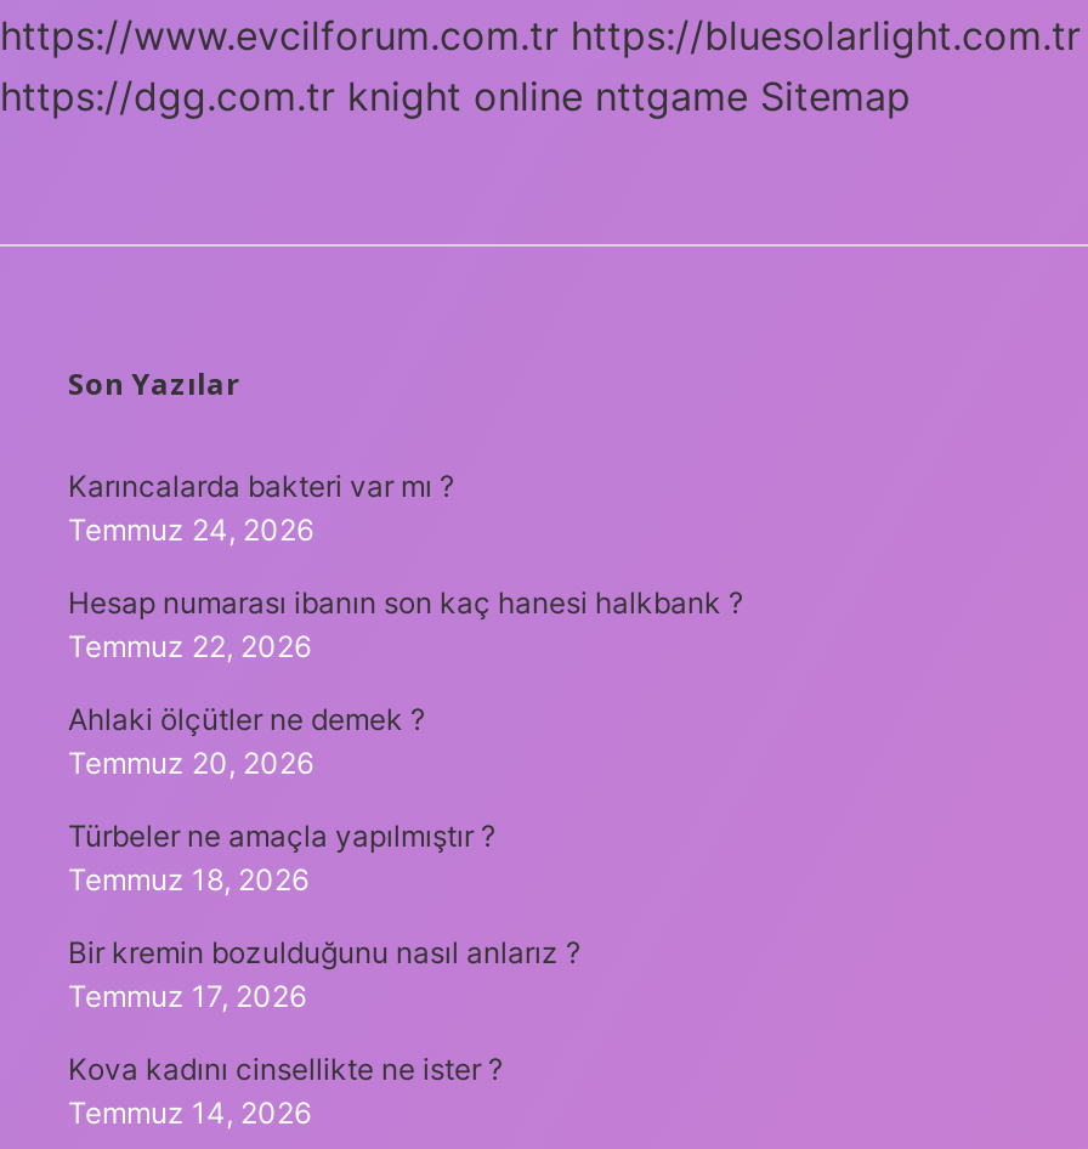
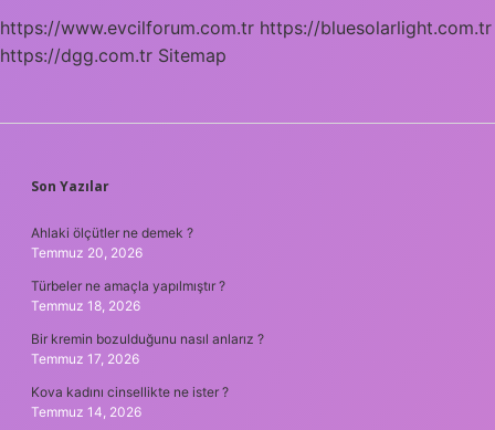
- https://dgg.com.tr knight online nttgame Sitemap
+ https://dgg.com.tr Sitemap

- Karıncalarda bakteri var mı ?
- Temmuz 24, 2026
- Hesap numarası ibanın son kaç hanesi halkbank ?
- Temmuz 22, 2026
